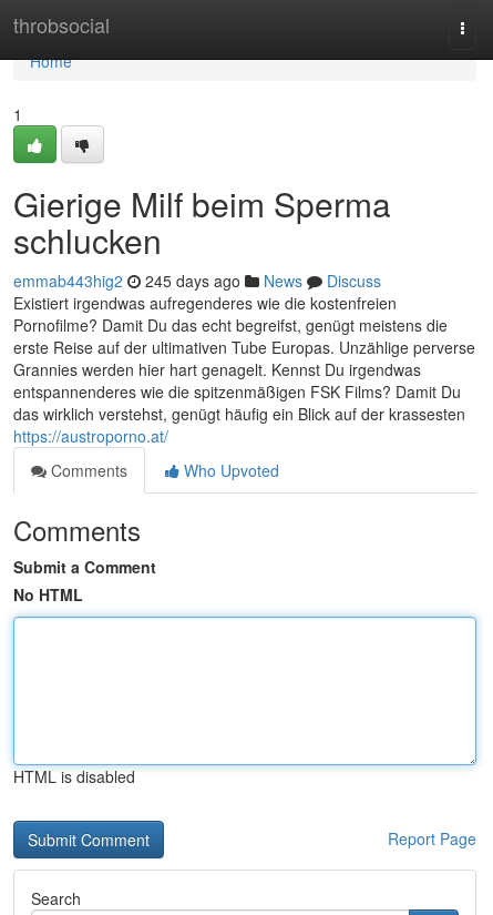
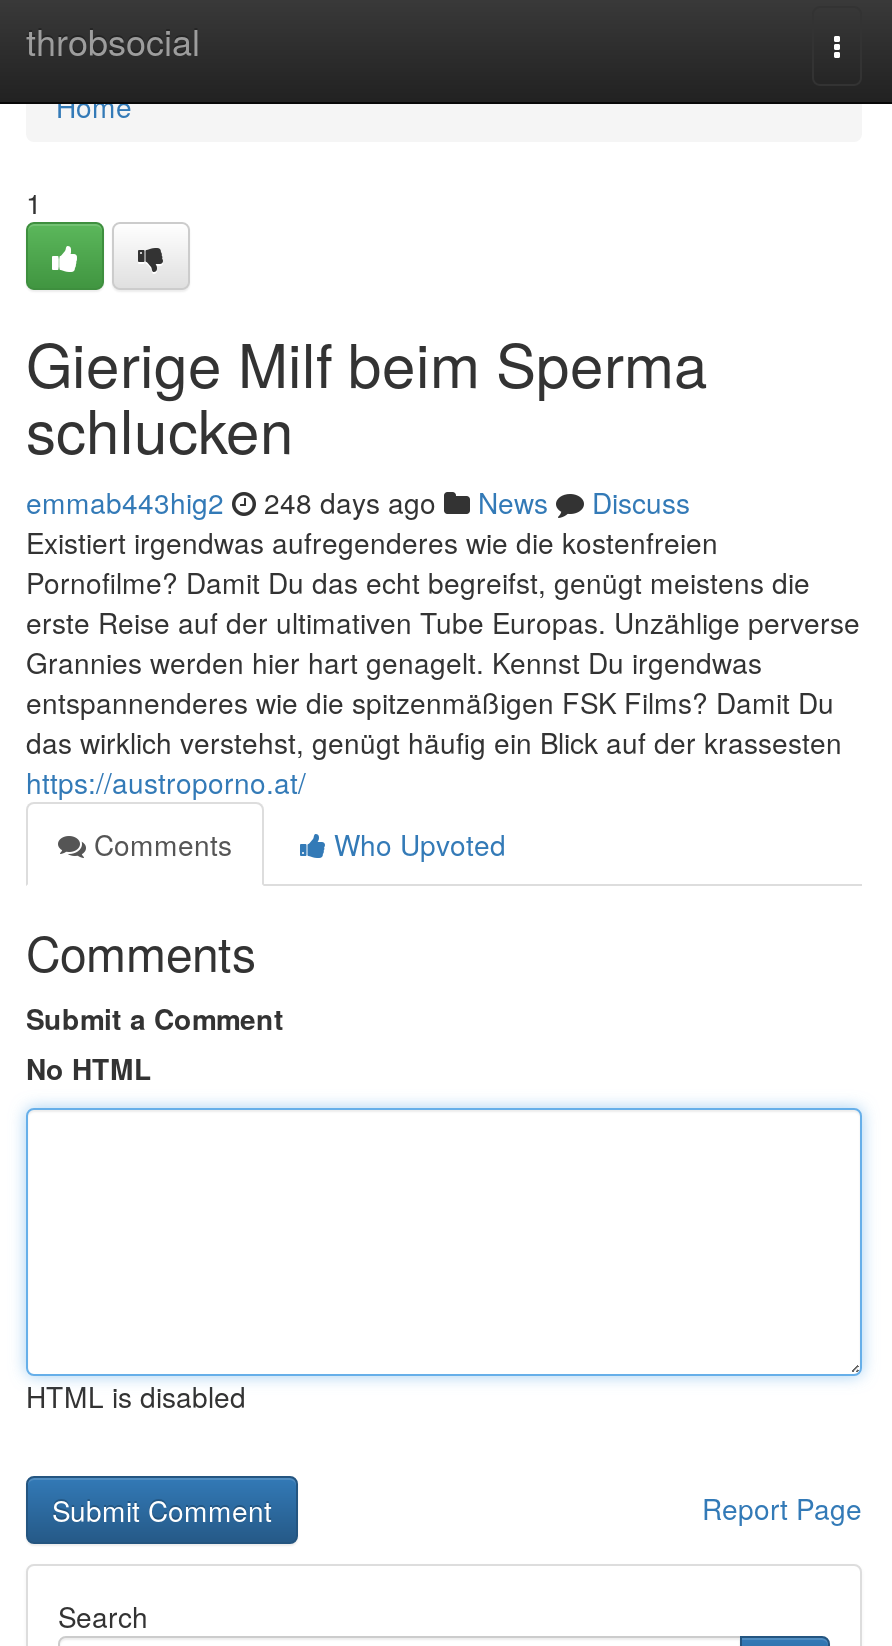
- emmab443hig2 245 days ago News Discuss
+ emmab443hig2 248 days ago News Discuss
